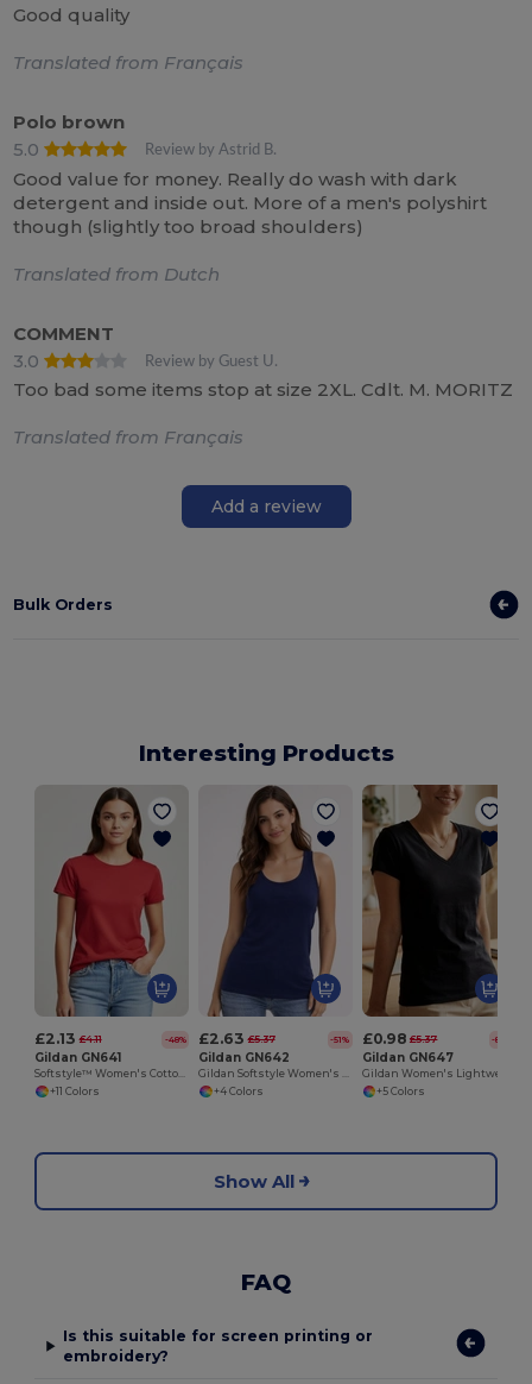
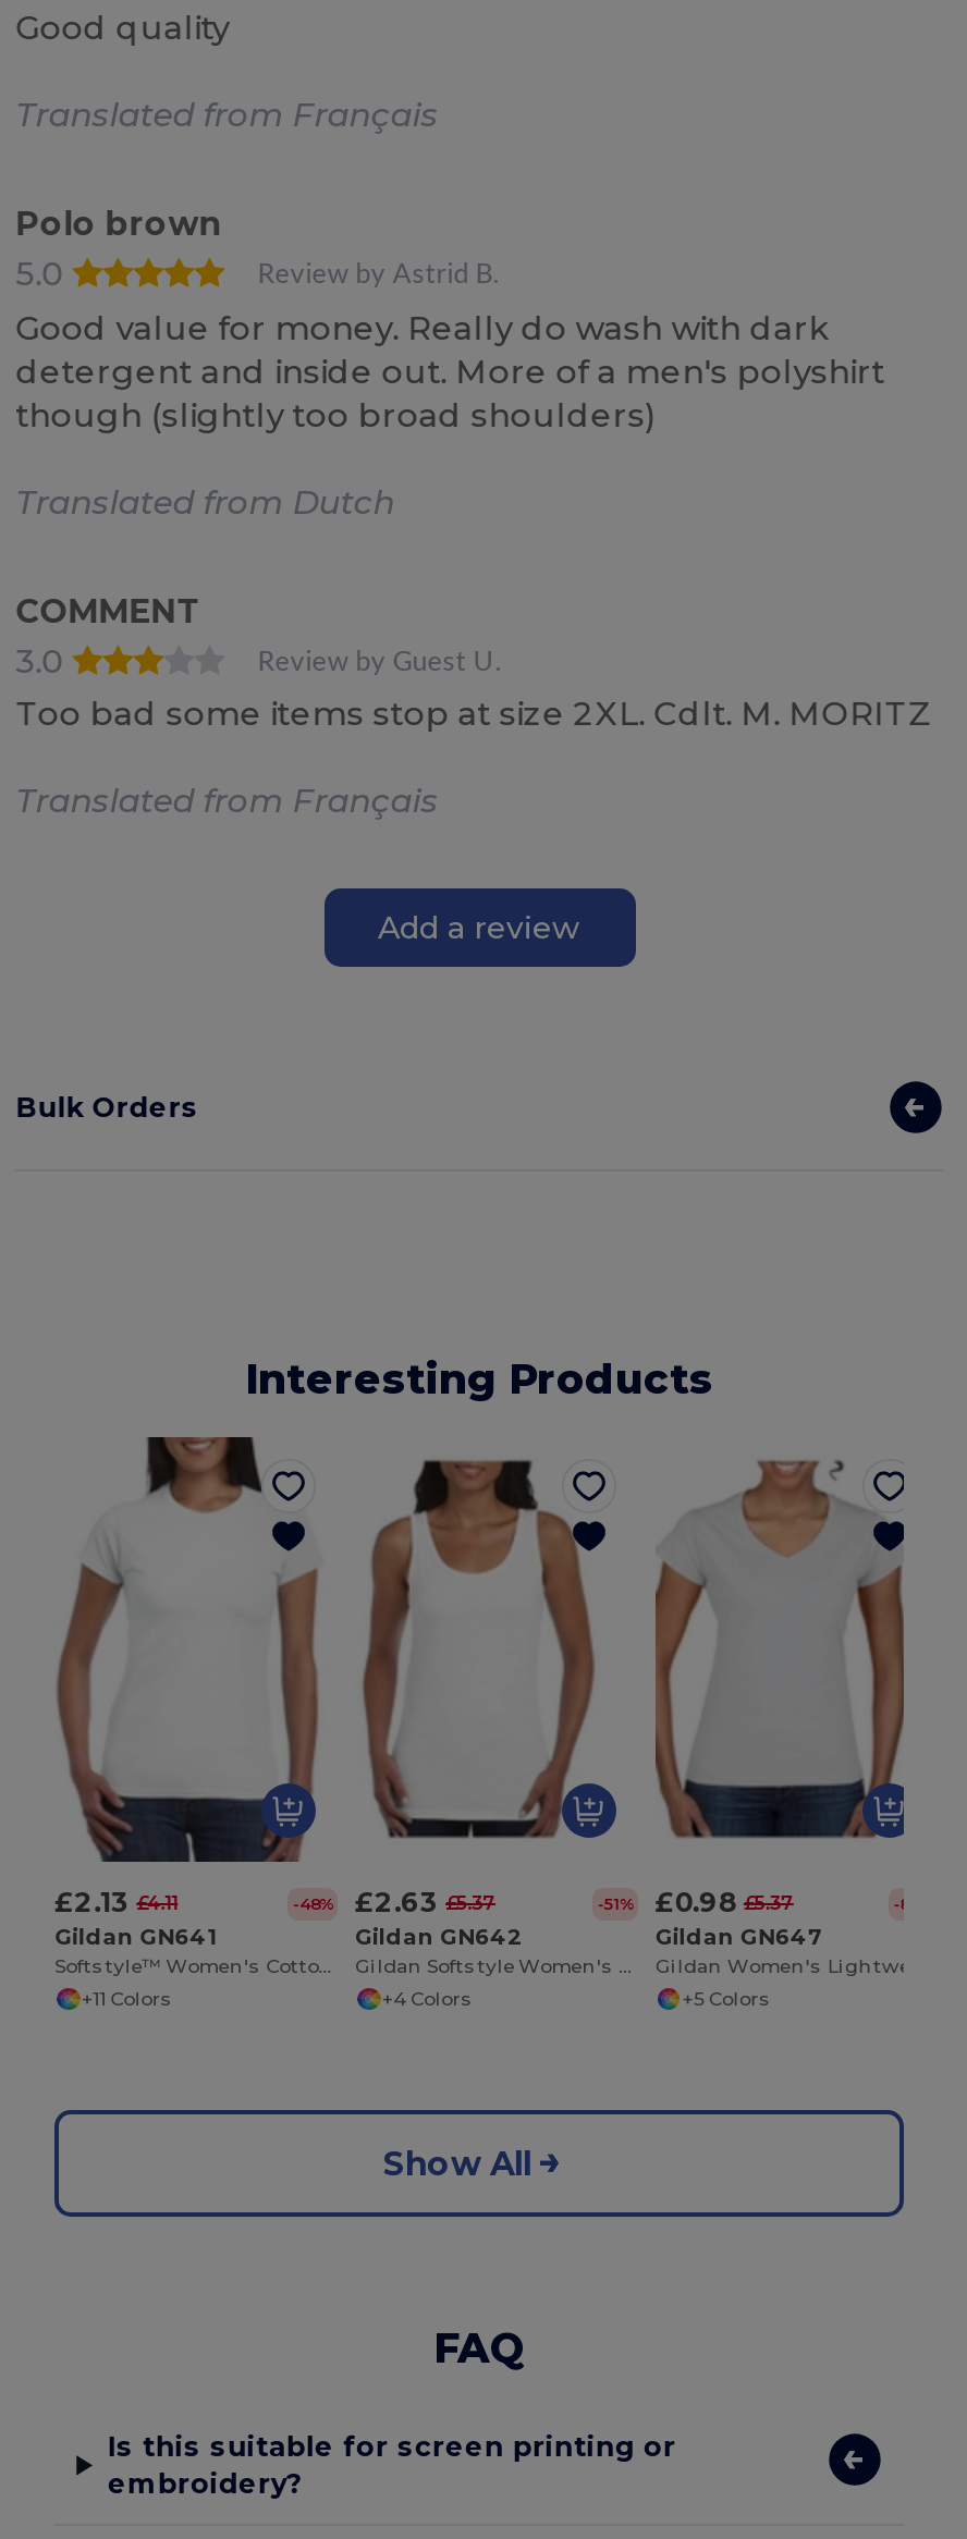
- [image]
+ [image]

- [image]
+ [image]

- [image]
+ [image]
